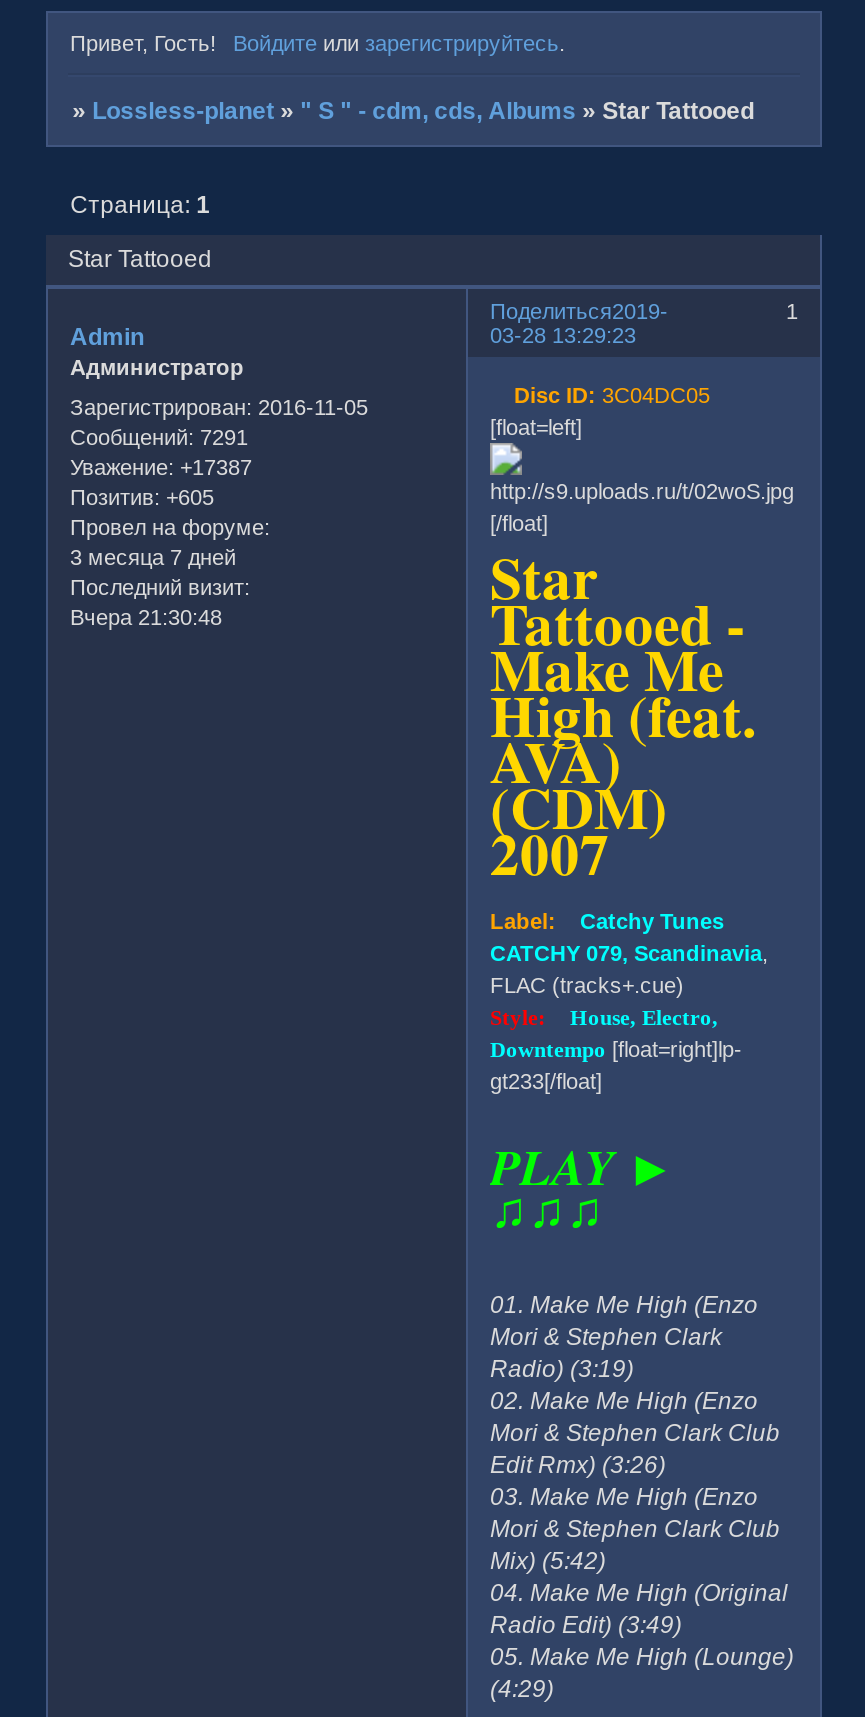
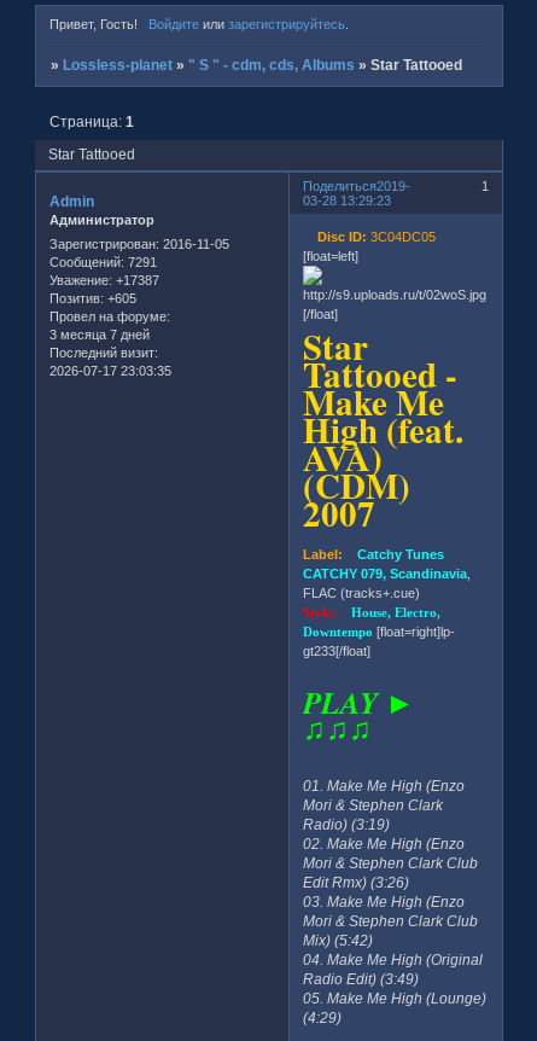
- Вчера 21:30:48
+ 2026-07-17 23:03:35
